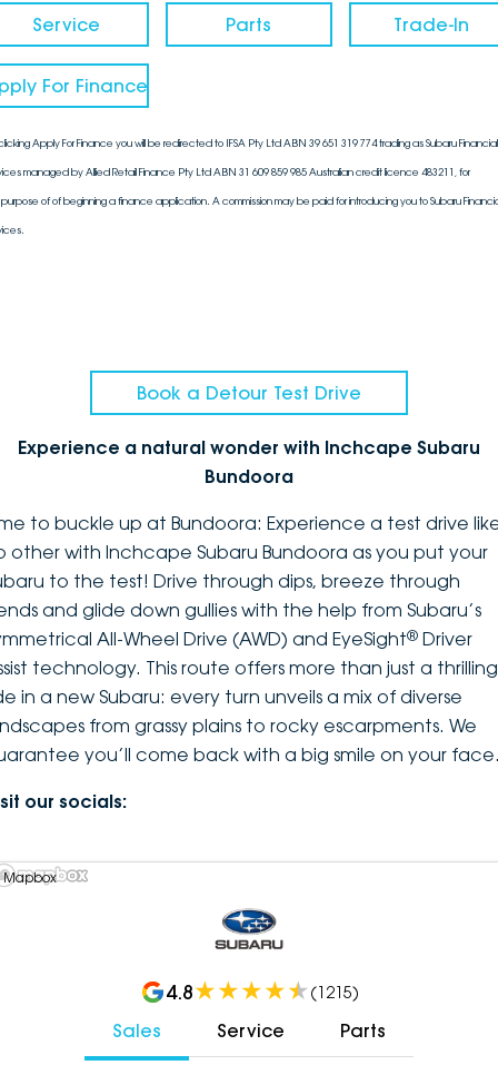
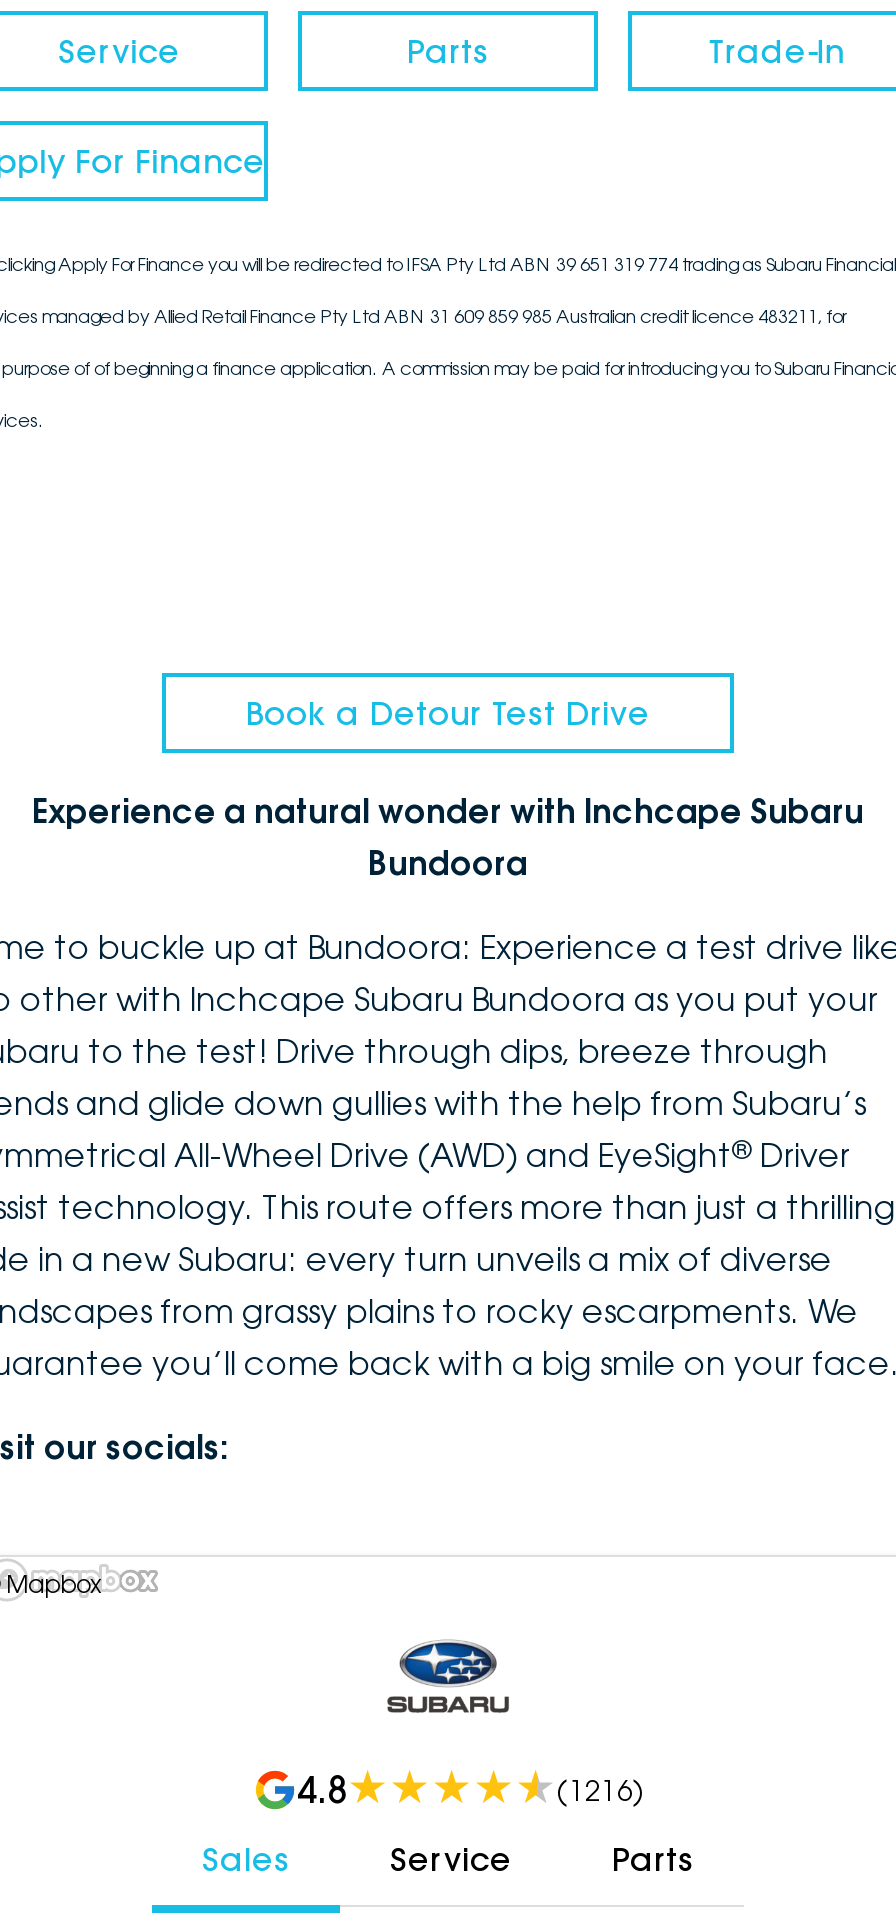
- (1215)
+ (1216)
